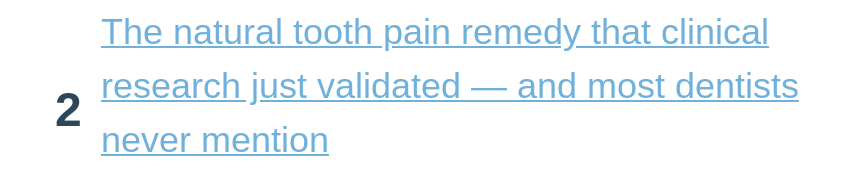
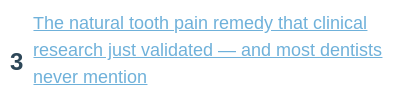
- 2 research just validated — and most dentists
+ 3 research just validated — and most dentists
